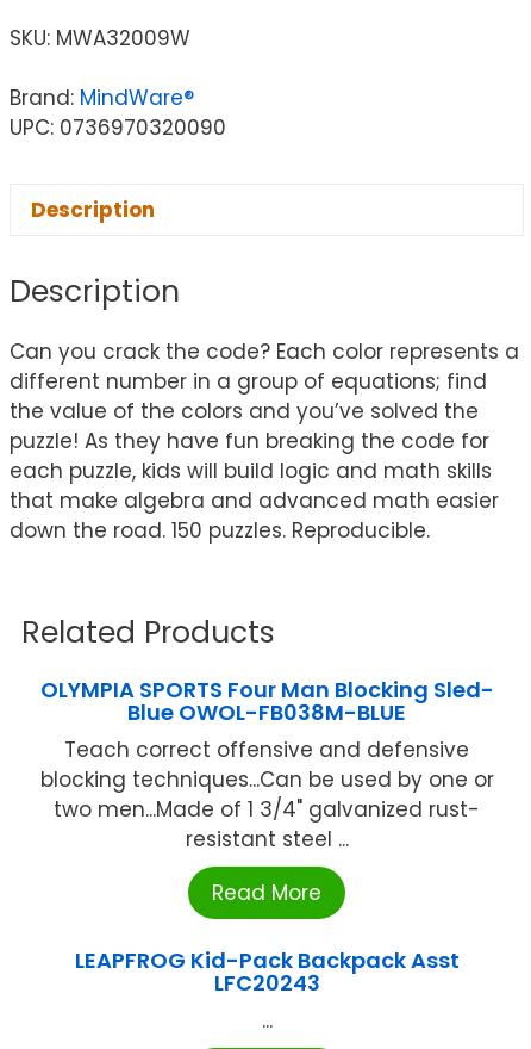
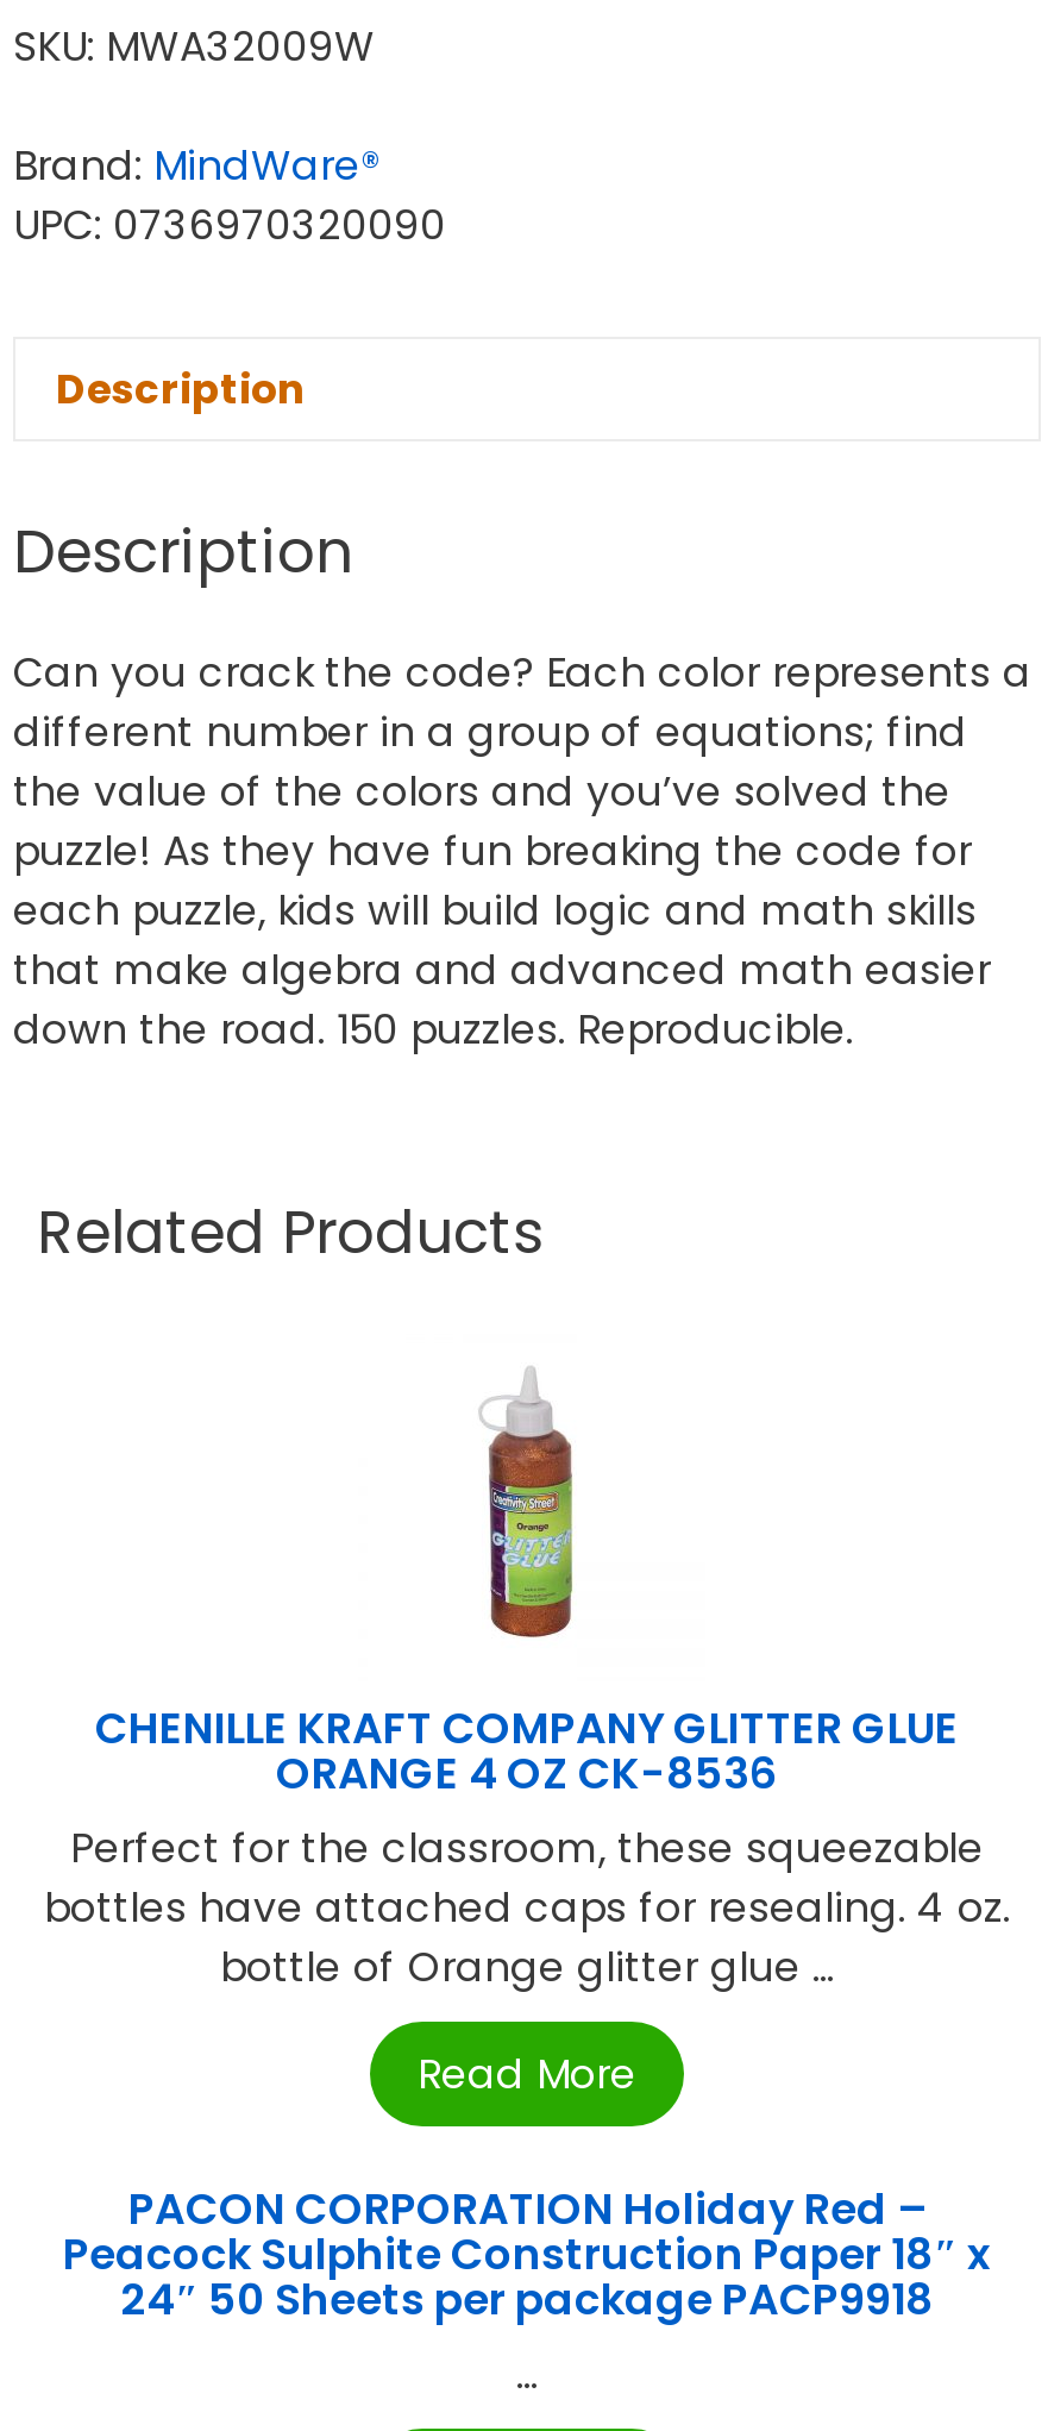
- OLYMPIA SPORTS Four Man Blocking Sled-
- Blue OWOL-FB038M-BLUE
- Teach correct offensive and defensive
- blocking techniques...Can be used by one or
- two men...Made of 1 3/4" galvanized rust-
- resistant steel ...
+ CHENILLE KRAFT COMPANY GLITTER GLUE
+ ORANGE 4 OZ CK-8536
+ Perfect for the classroom, these squeezable
+ bottles have attached caps for resealing. 4 oz.
+ bottle of Orange glitter glue ...

- LEAPFROG Kid-Pack Backpack Asst
- LFC20243
+ PACON CORPORATION Holiday Red –
+ Peacock Sulphite Construction Paper 18″ x
+ 24″ 50 Sheets per package PACP9918
